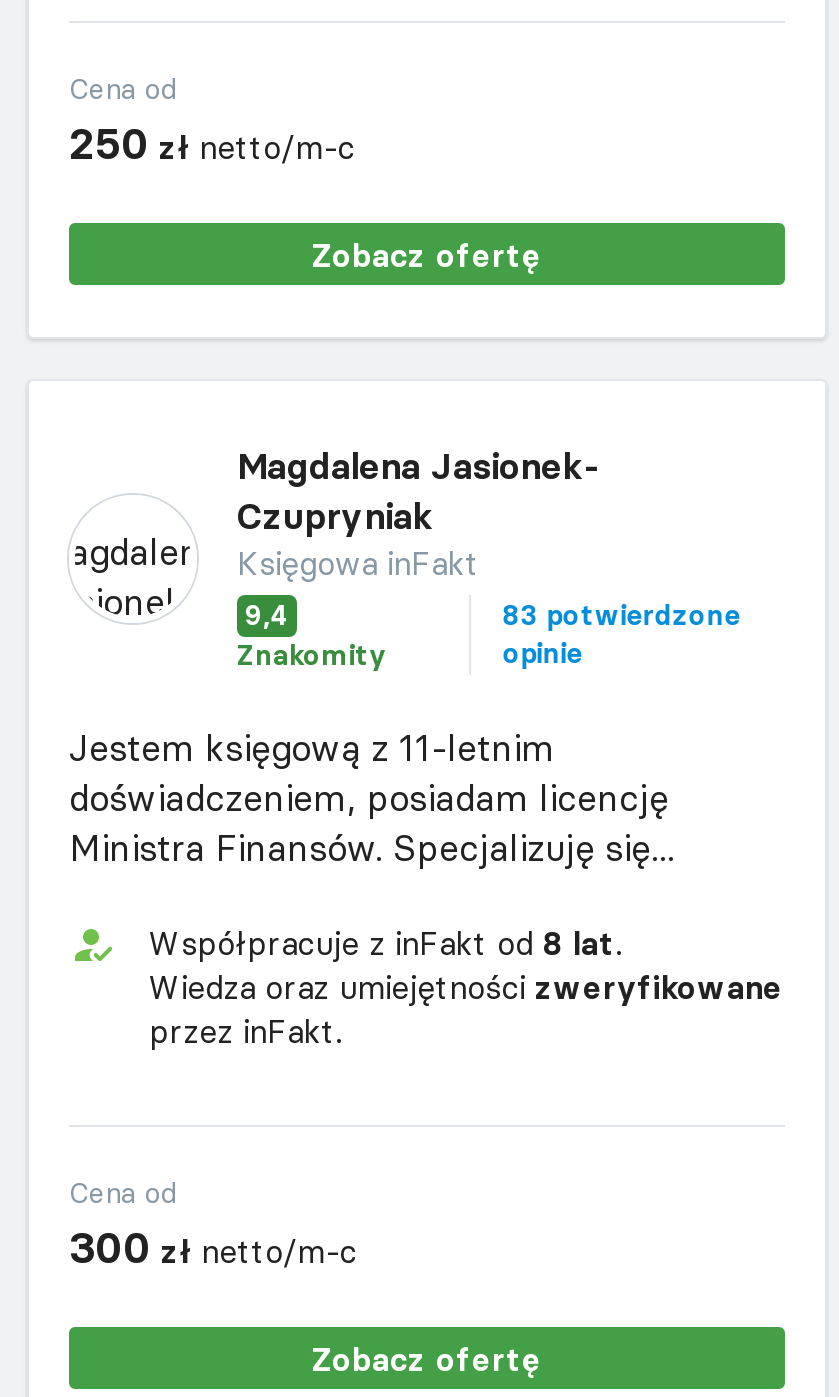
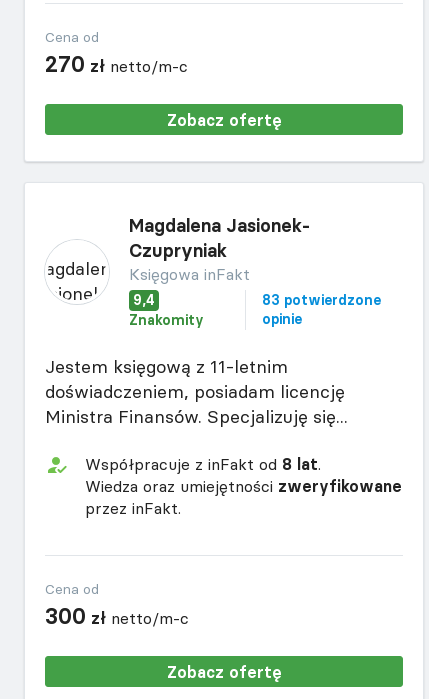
- 250 zł netto/m-c
+ 270 zł netto/m-c
